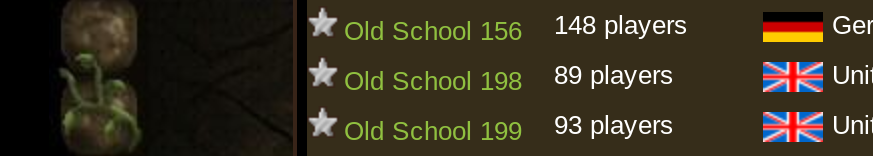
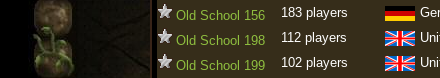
- Old School 156 148 players
+ Old School 156 183 players

- Old School 198 89 players
+ Old School 198 112 players

- Old School 199 93 players
+ Old School 199 102 players
